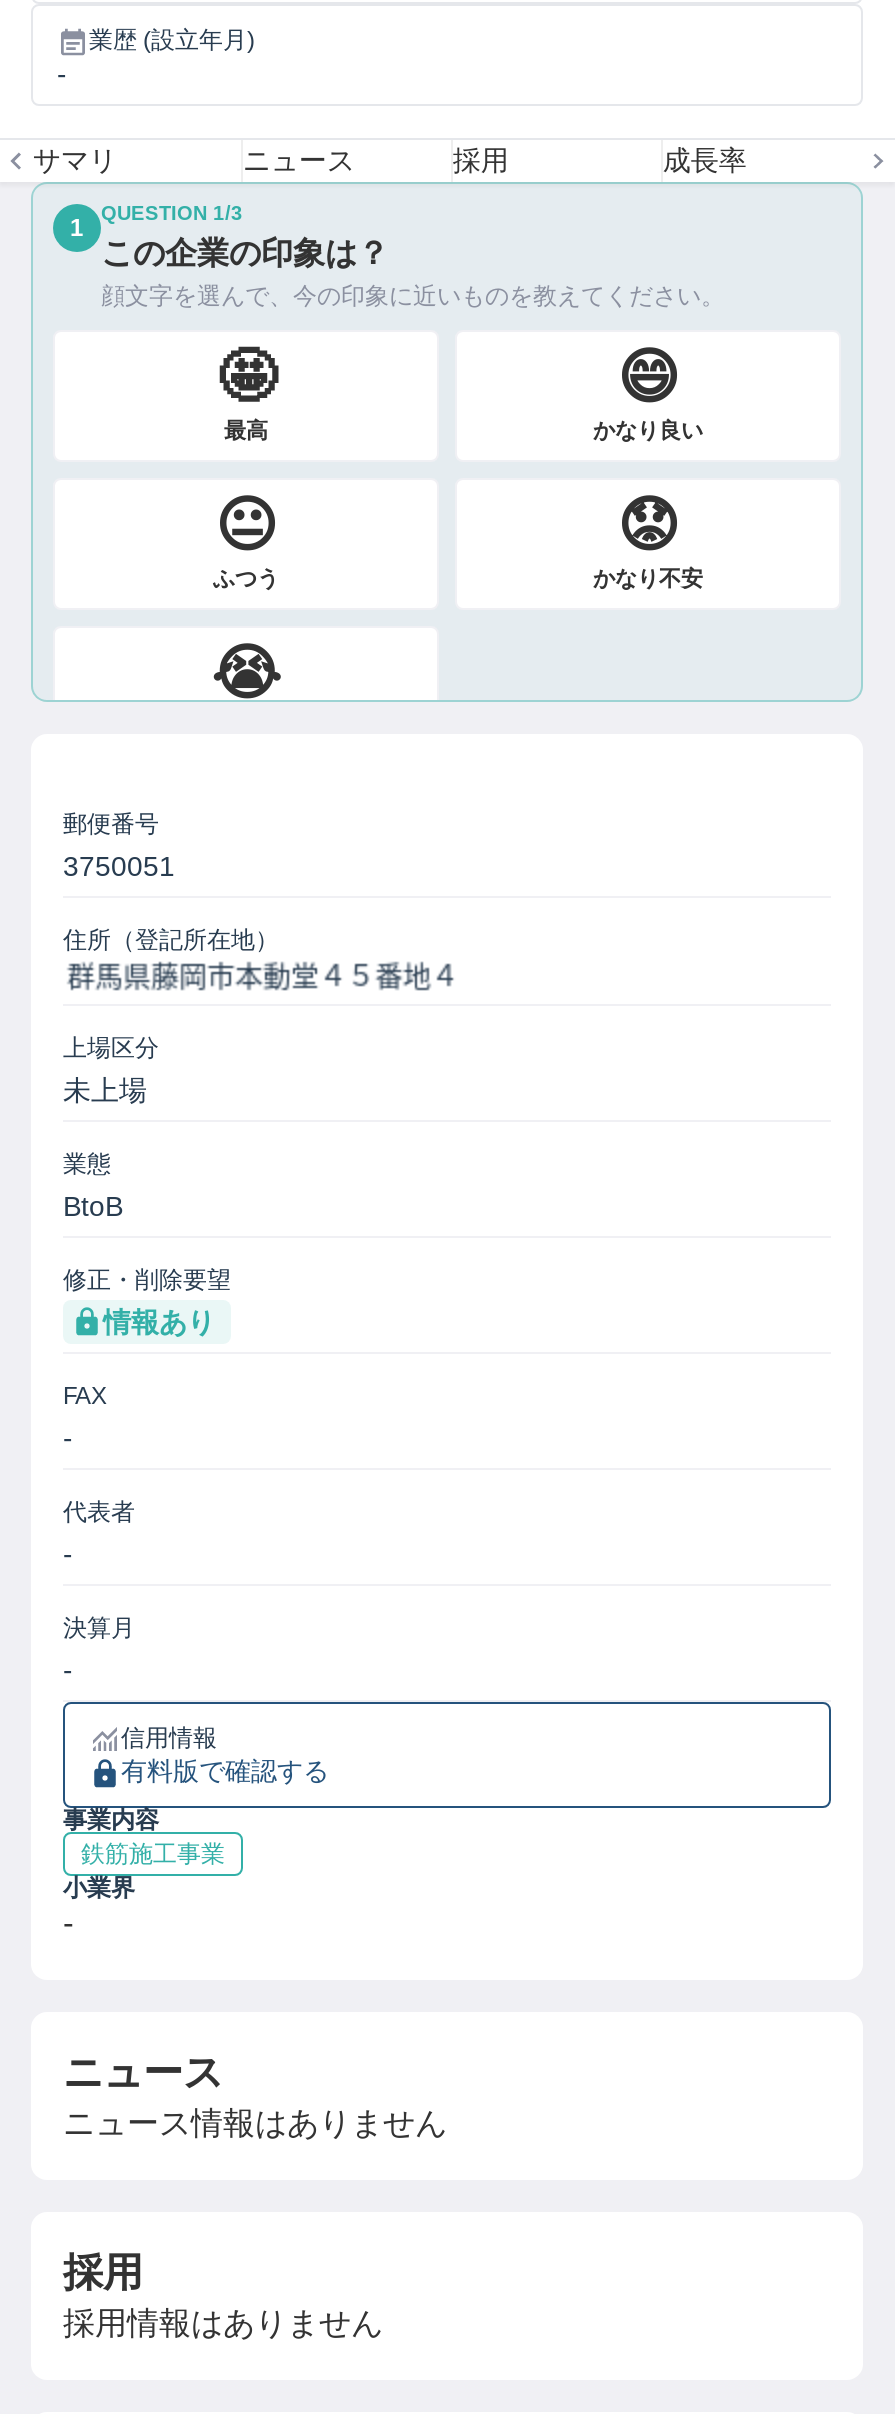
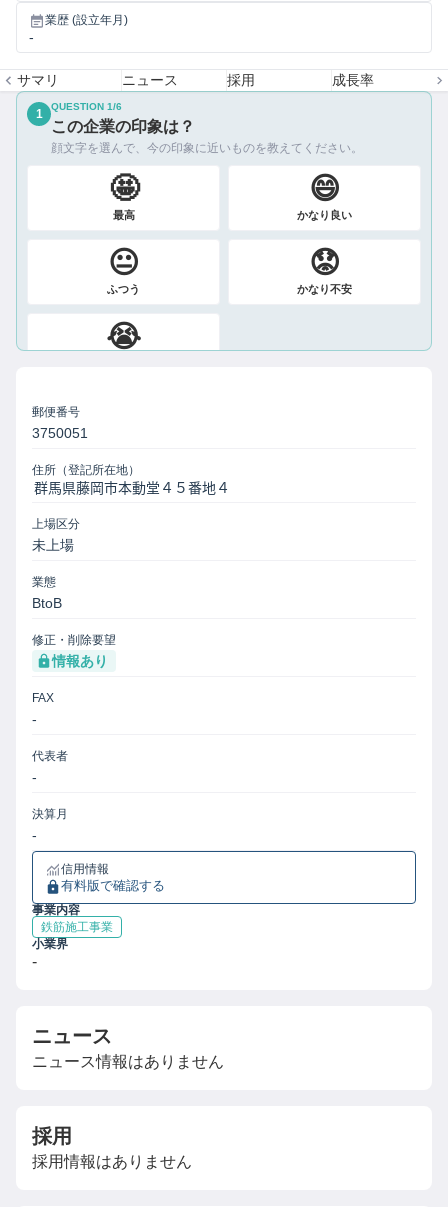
- QUESTION 1/3
+ QUESTION 1/6
